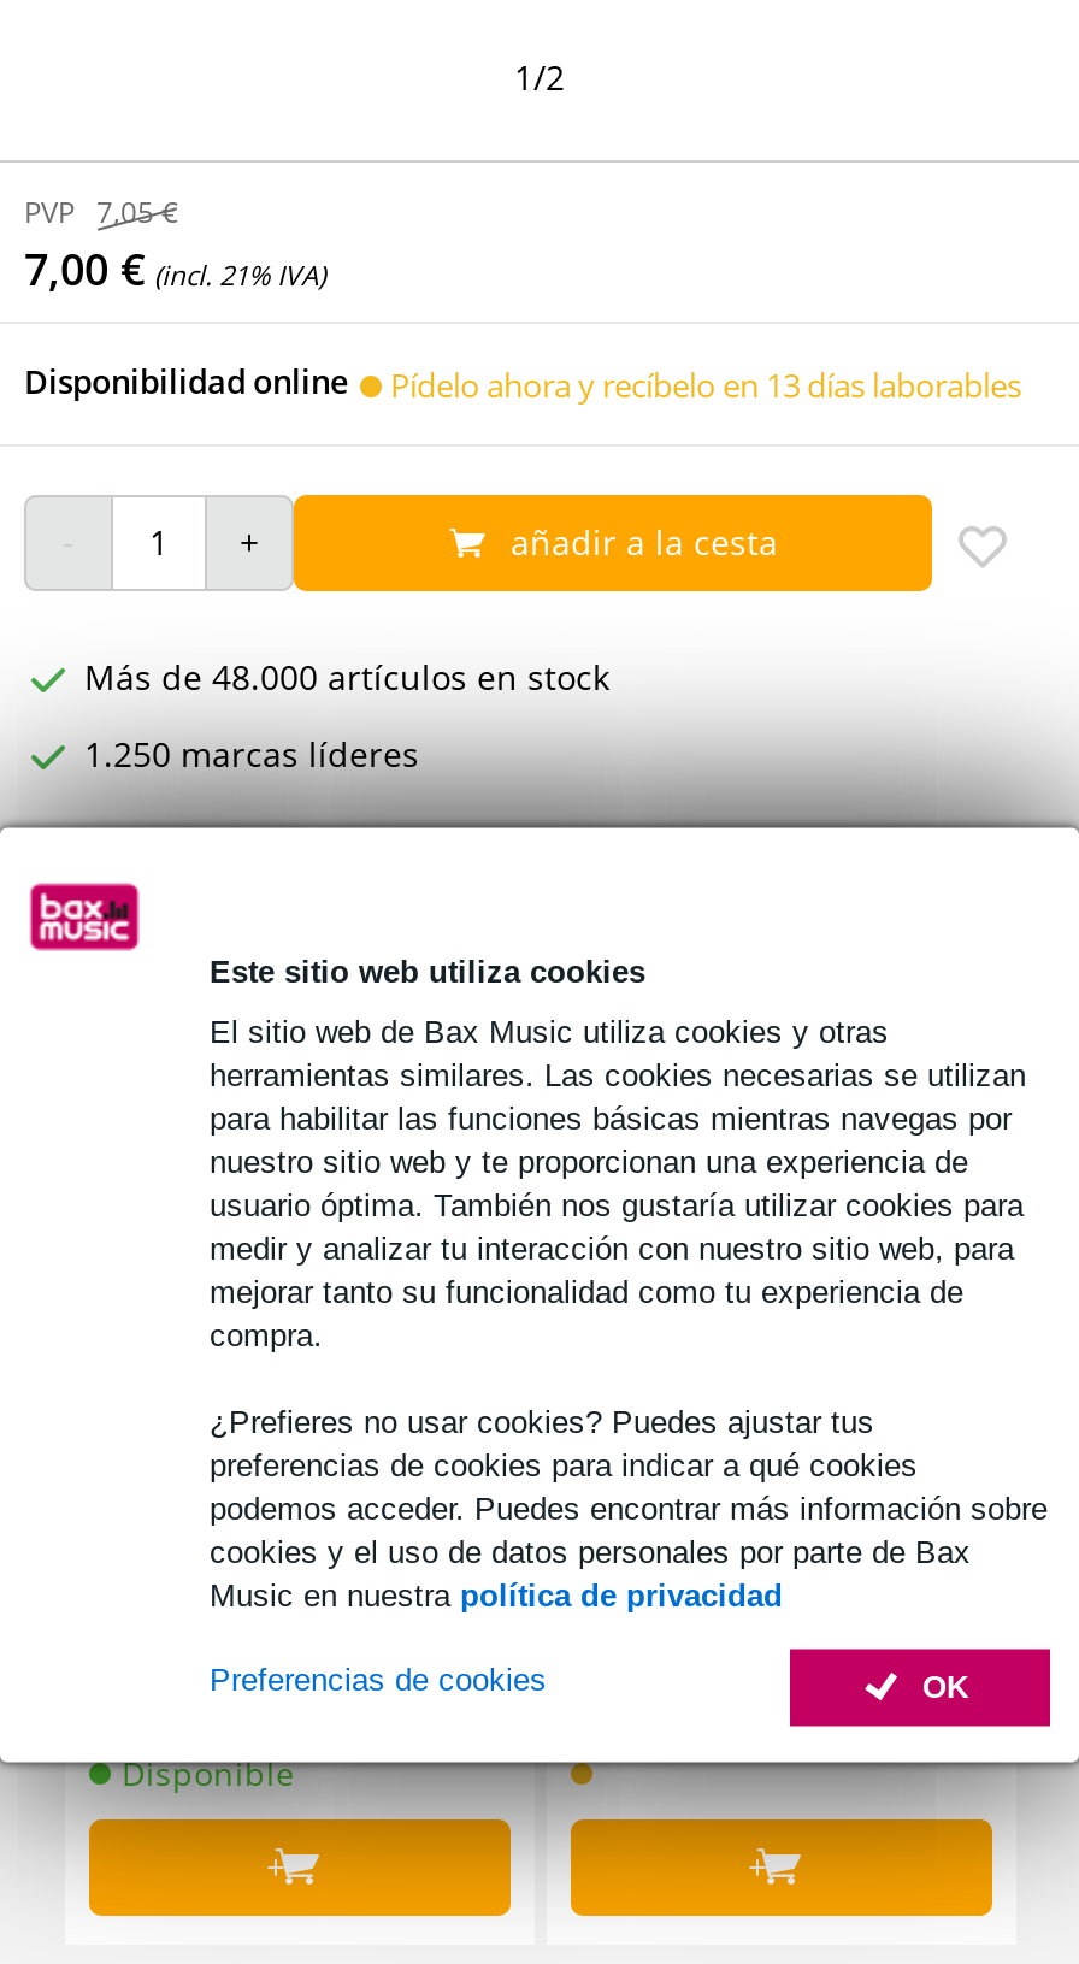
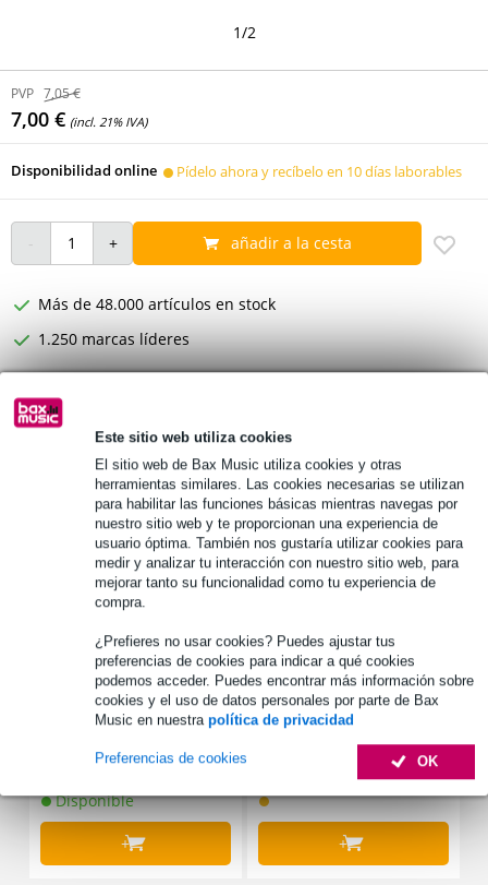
- Pídelo ahora y recíbelo en 13 días laborables
+ Pídelo ahora y recíbelo en 10 días laborables
